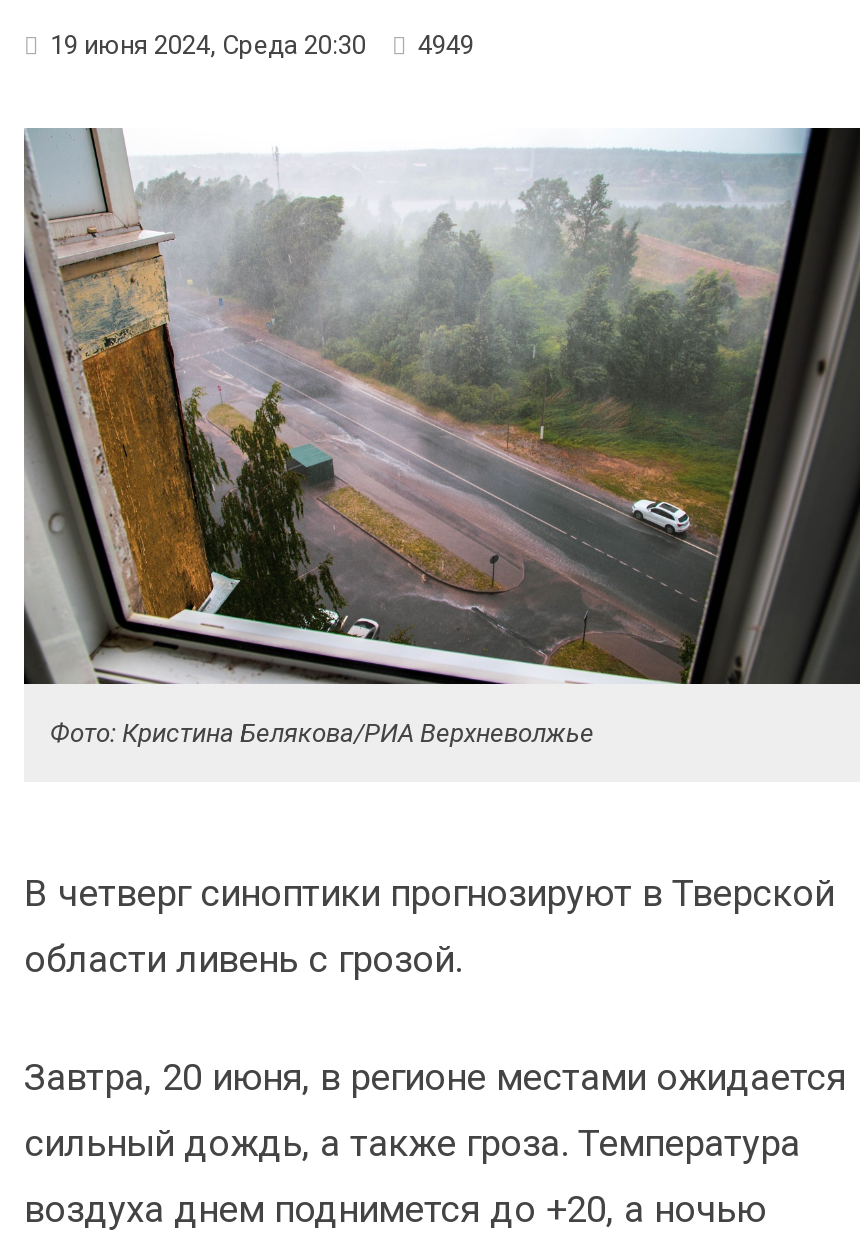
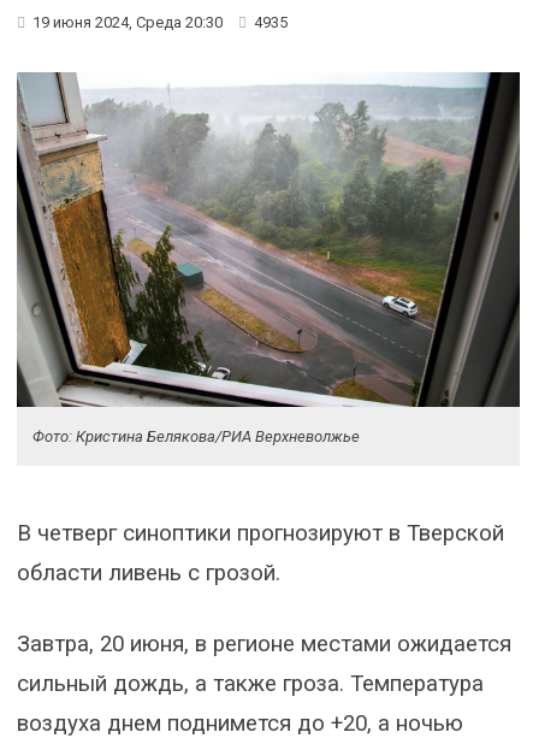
- 19 июня 2024, Среда 20:30 4949
+ 19 июня 2024, Среда 20:30 4935
